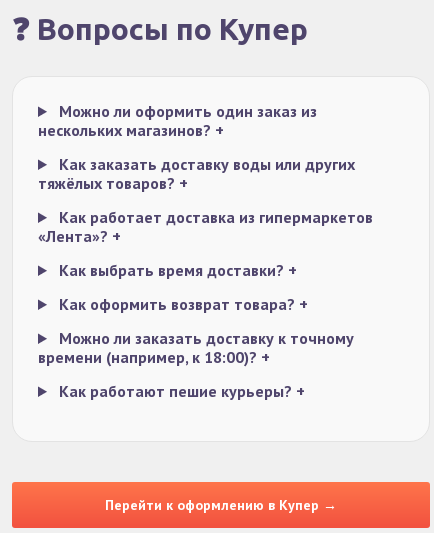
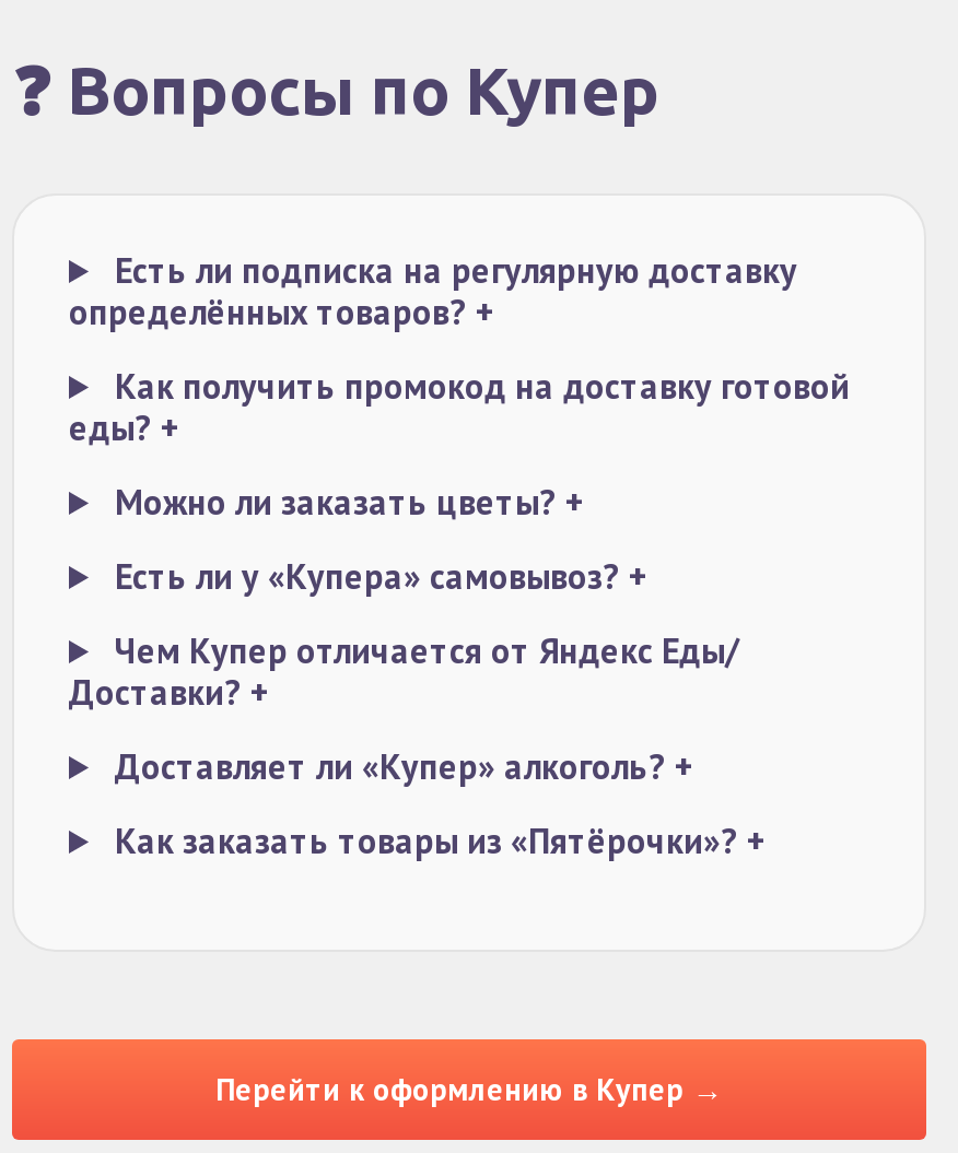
- Можно ли оформить один заказ из
- нескольких магазинов? +
+ Есть ли подписка на регулярную доставку
+ определённых товаров? +

- Как заказать доставку воды или других
- тяжёлых товаров? +
+ Как получить промокод на доставку готовой
+ еды? +

- Как работает доставка из гипермаркетов
- «Лента»? +
+ Можно ли заказать цветы? +

- Как выбрать время доставки? +
+ Есть ли у «Купера» самовывоз? +

- Как оформить возврат товара? +
+ Чем Купер отличается от Яндекс Еды/
+ Доставки? +

- Можно ли заказать доставку к точному
- времени (например, к 18:00)? +
+ Доставляет ли «Купер» алкоголь? +

- Как работают пешие курьеры? +
+ Как заказать товары из «Пятёрочки»? +
